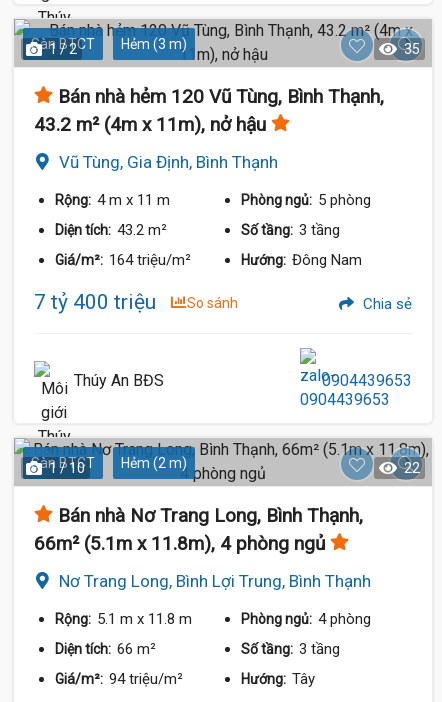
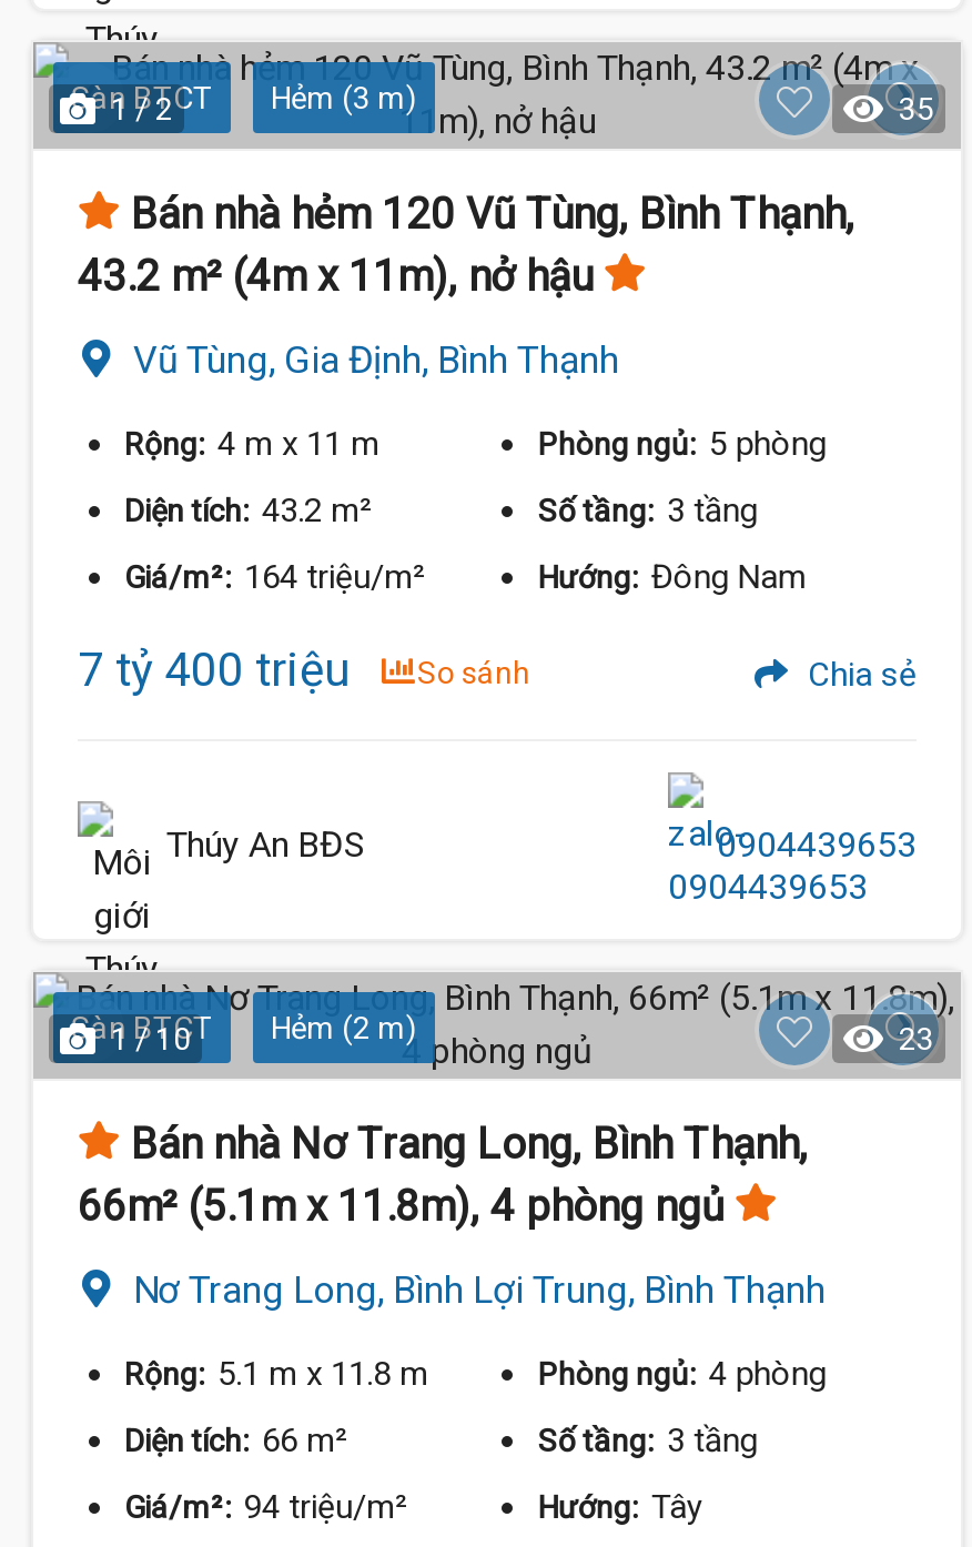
- 22
+ 23
